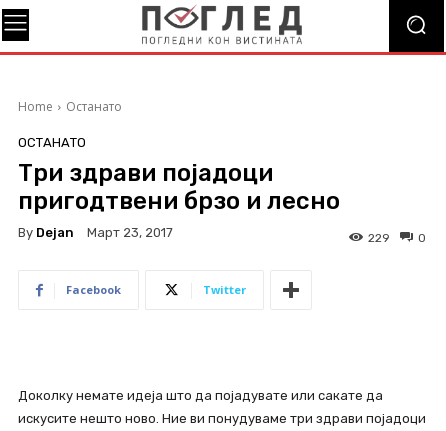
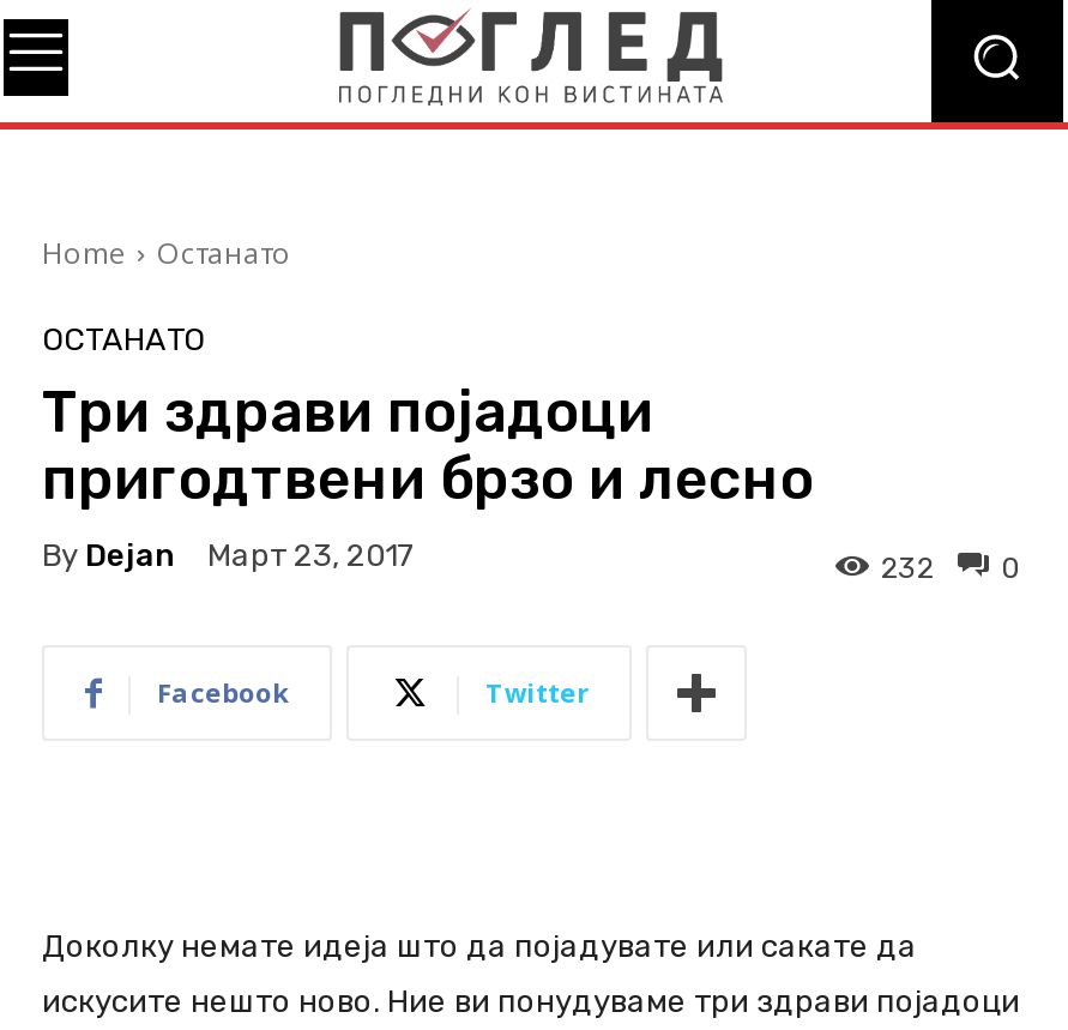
- 229 0
+ 232 0
